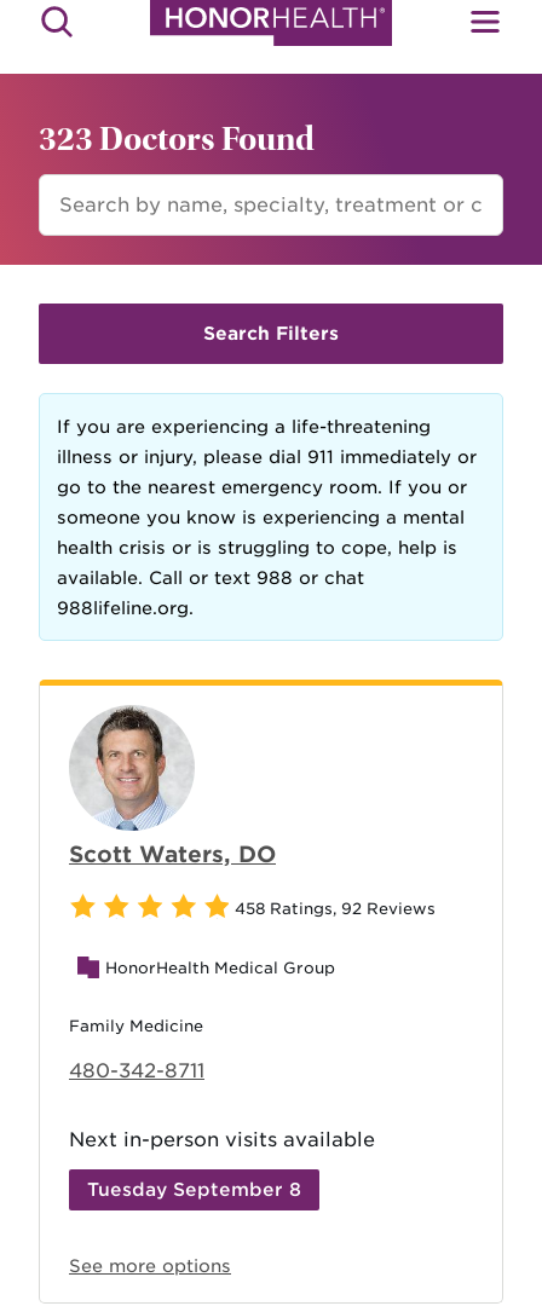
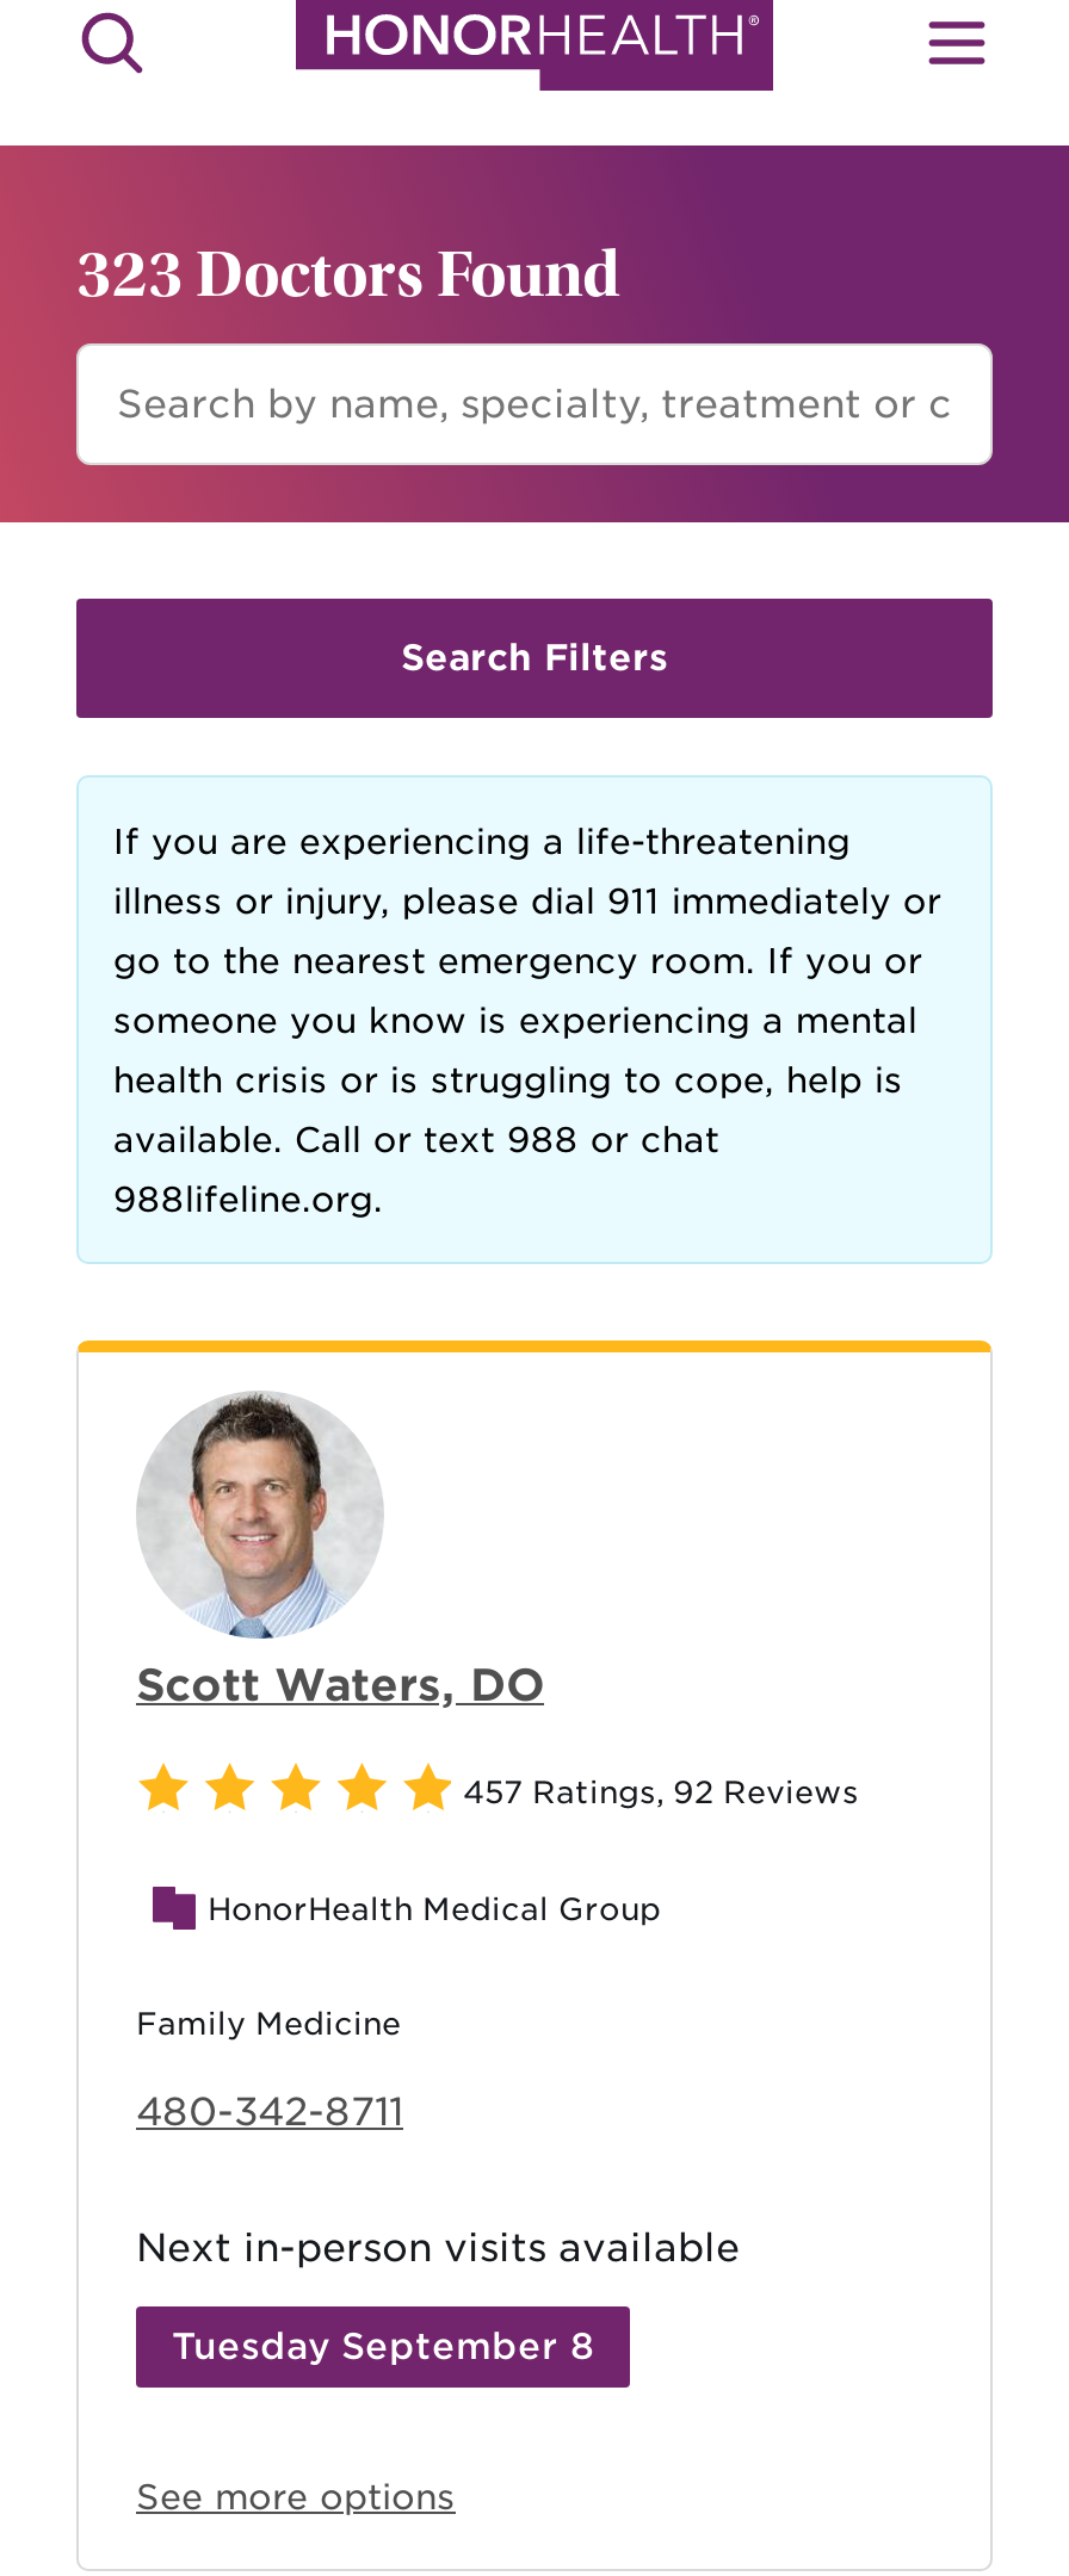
- 458 Ratings, 92 Reviews
+ 457 Ratings, 92 Reviews
